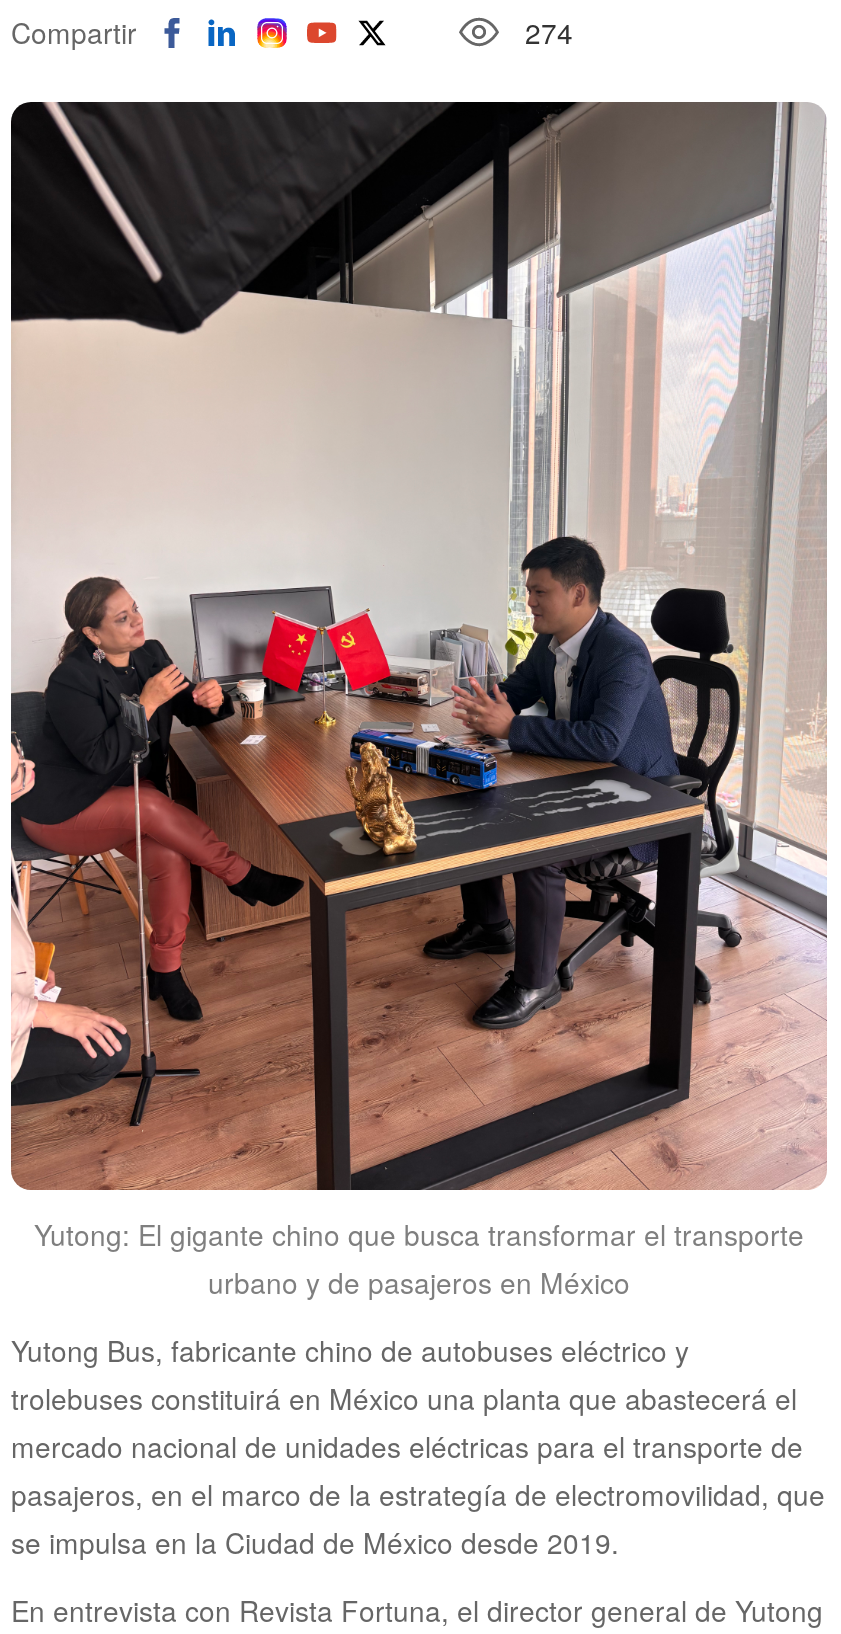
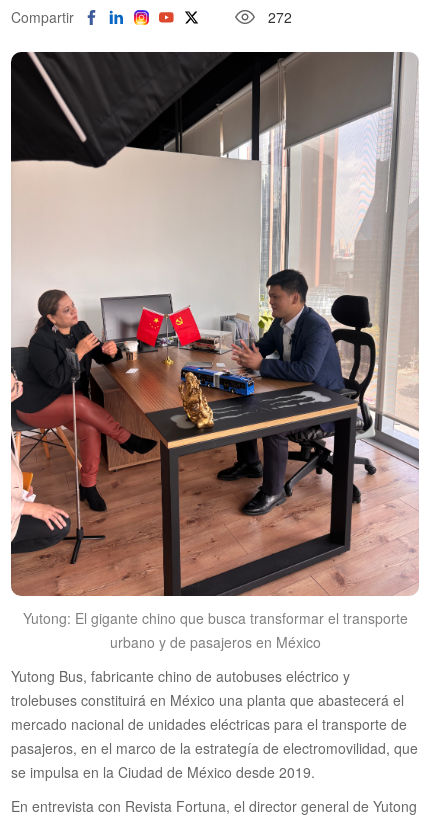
- 274
+ 272
